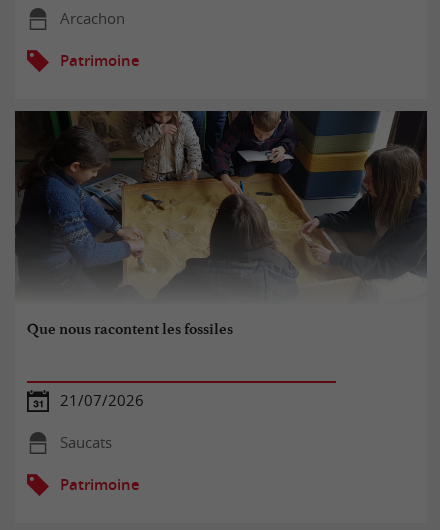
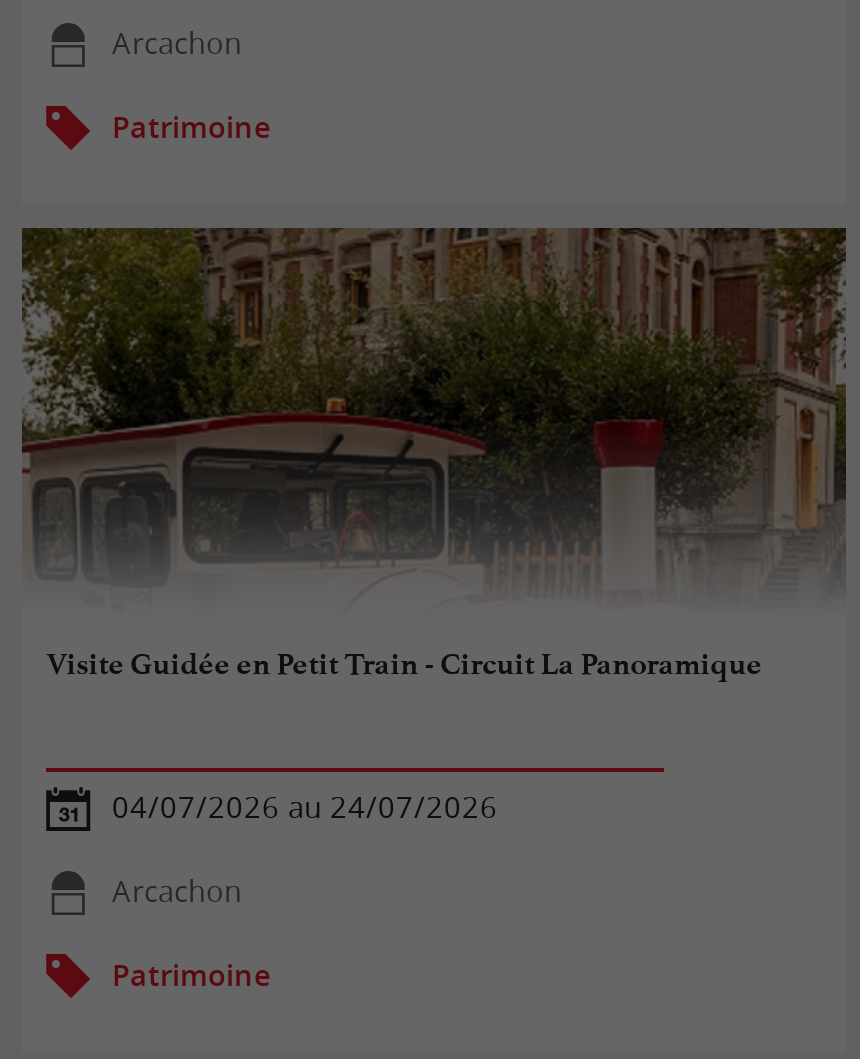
- [image]
- Que nous racontent les fossiles
+ [image]
+ Visite Guidée en Petit Train - Circuit La Panoramique

- 21/07/2026
+ 04/07/2026 au 24/07/2026

- Saucats
+ Arcachon
